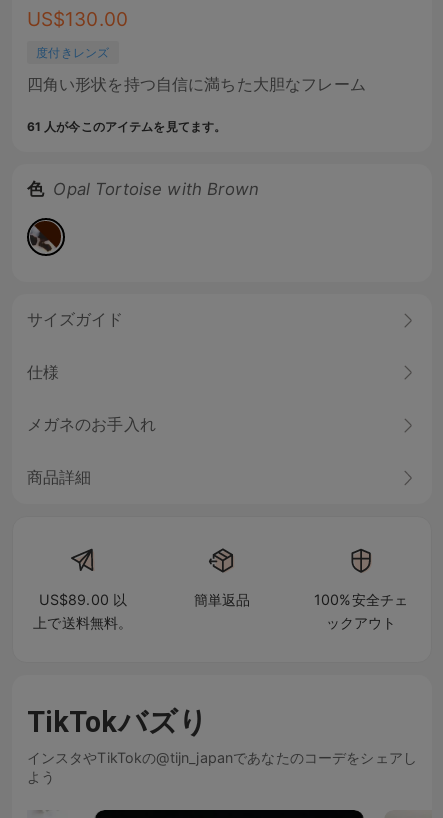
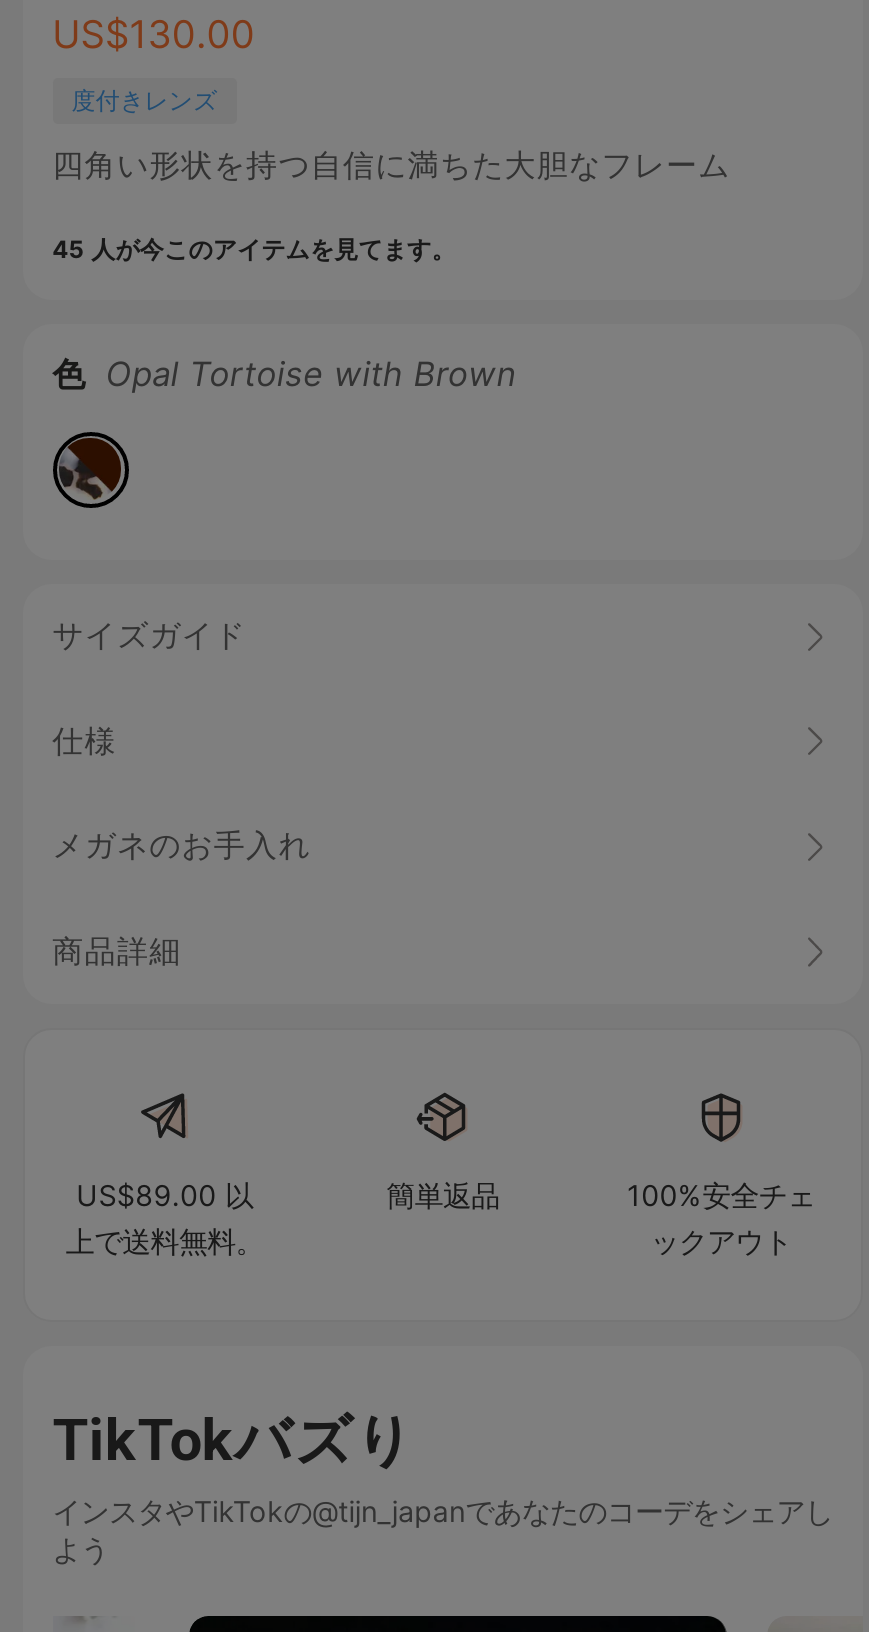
- 61 人が今このアイテムを見てます。
+ 45 人が今このアイテムを見てます。
